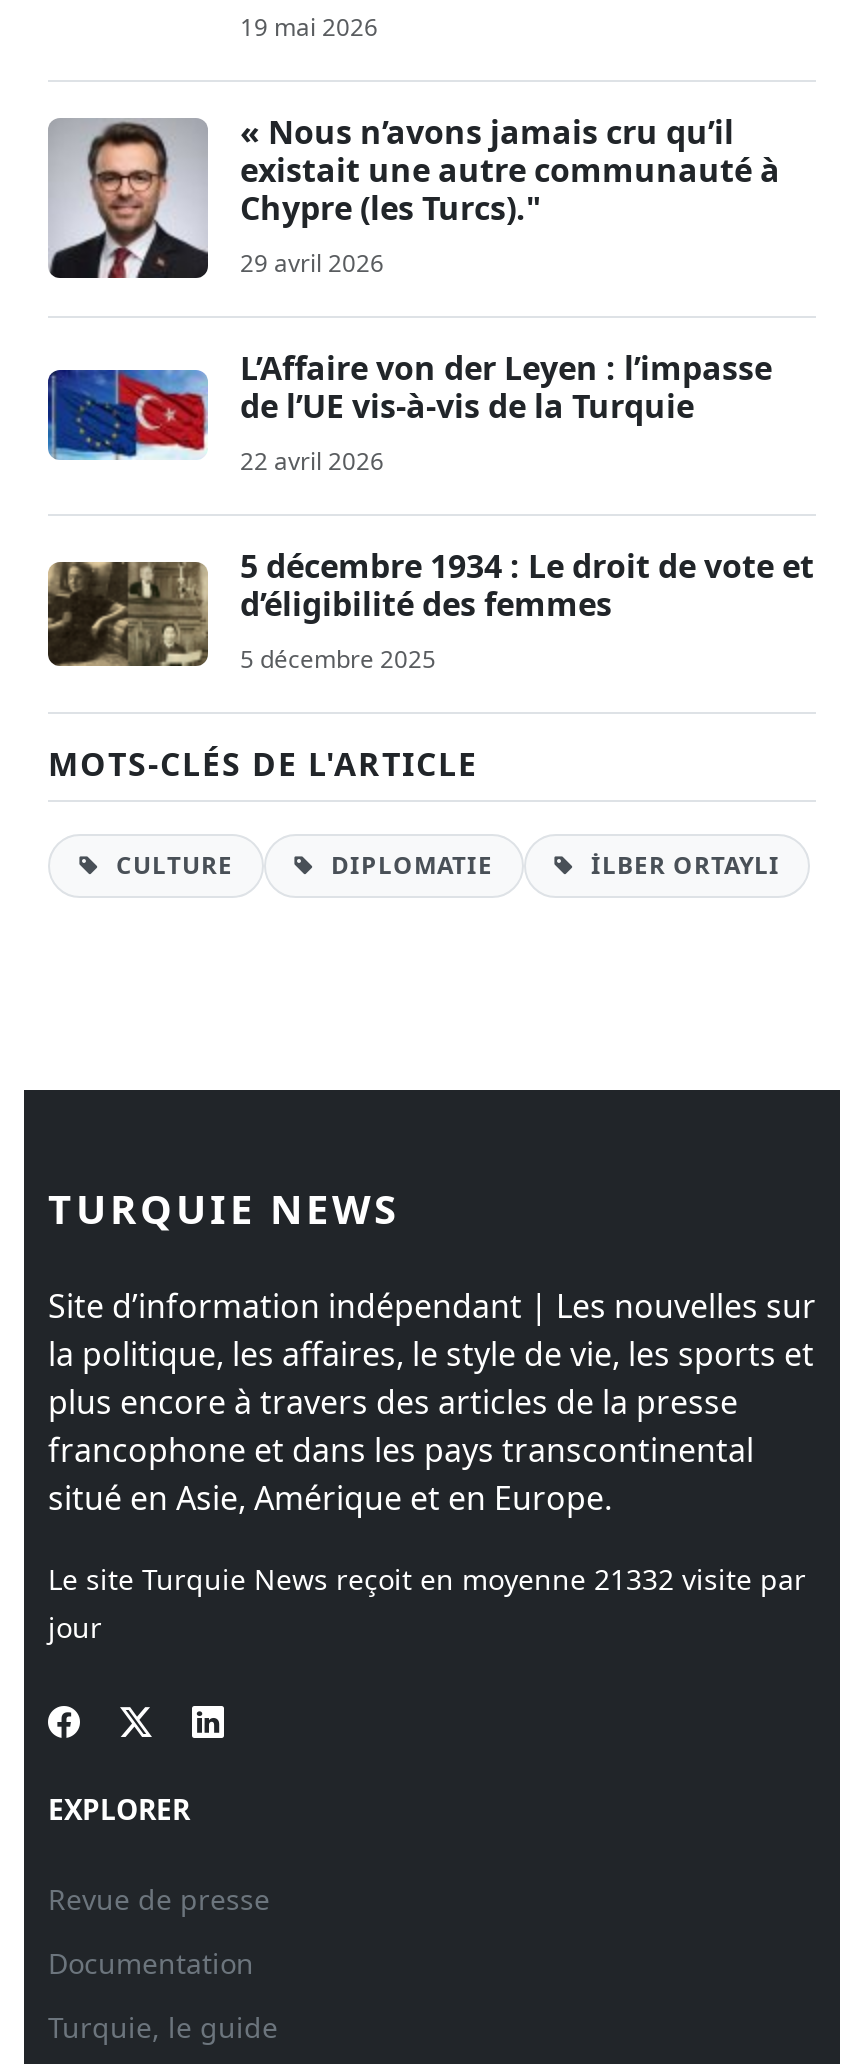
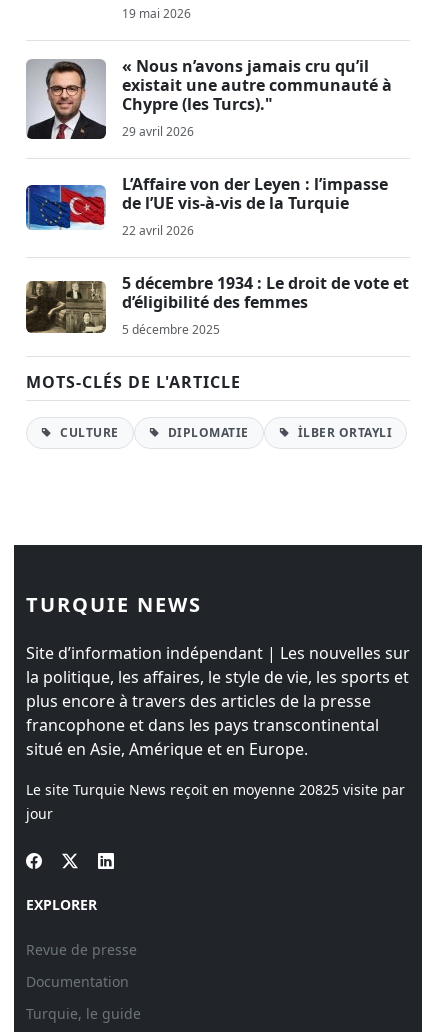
- Le site Turquie News reçoit en moyenne 21332 visite par
+ Le site Turquie News reçoit en moyenne 20825 visite par
